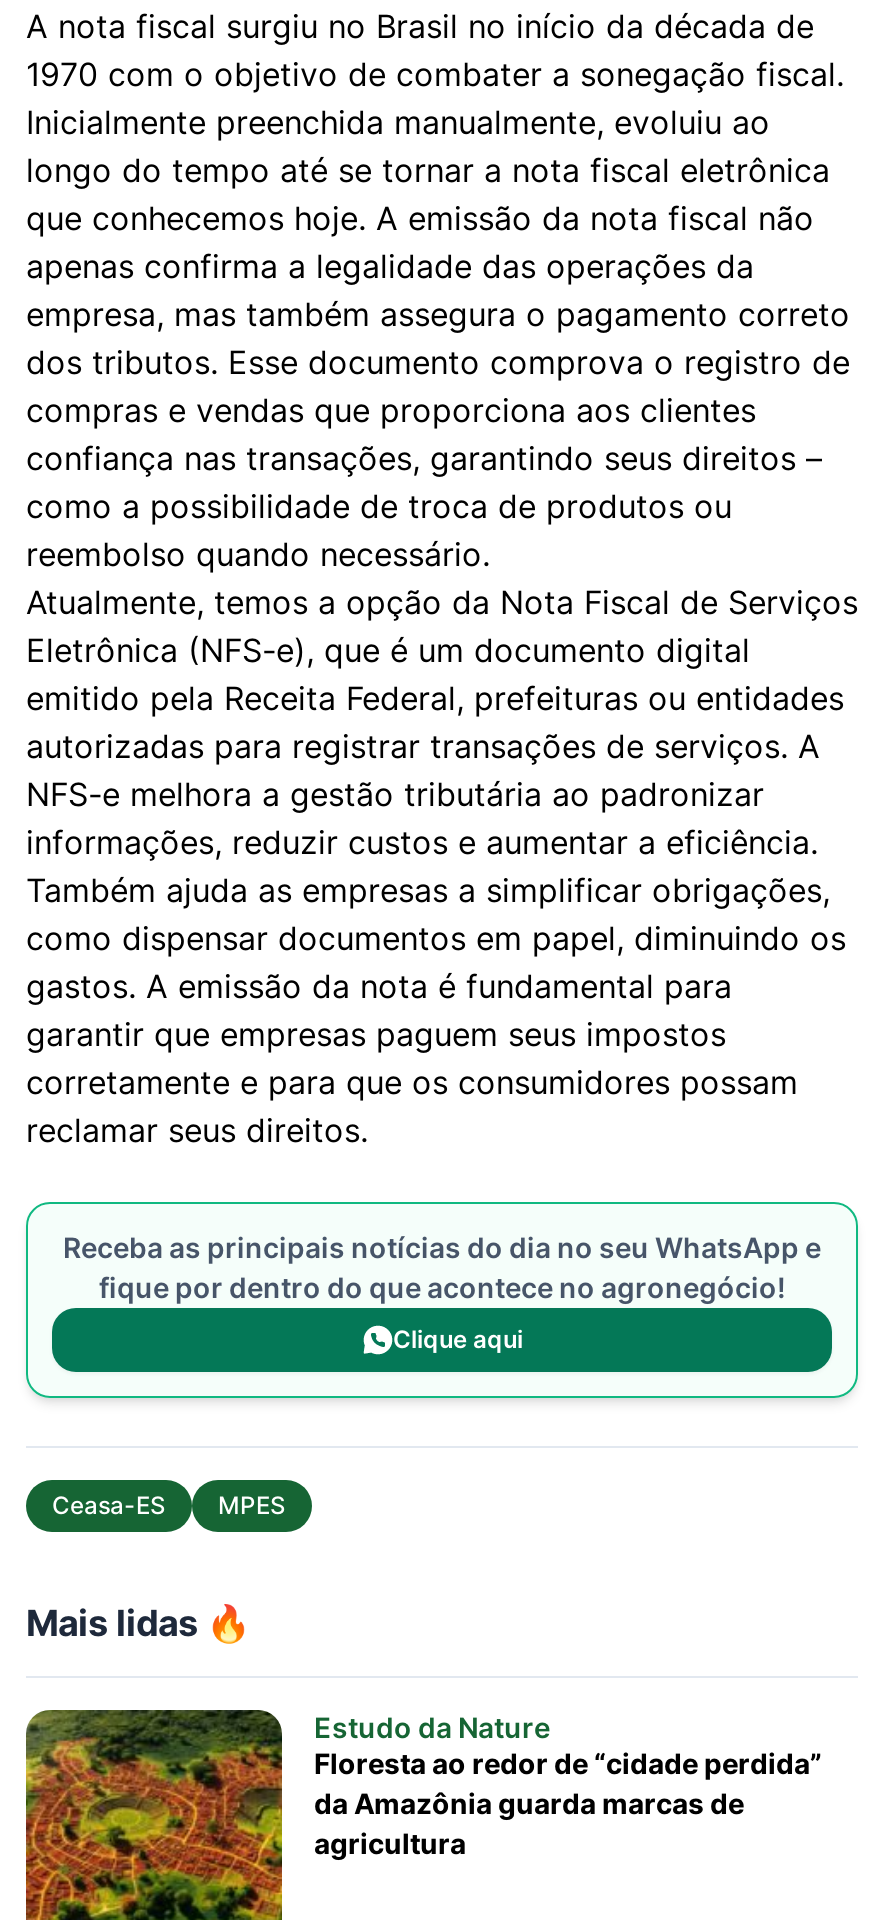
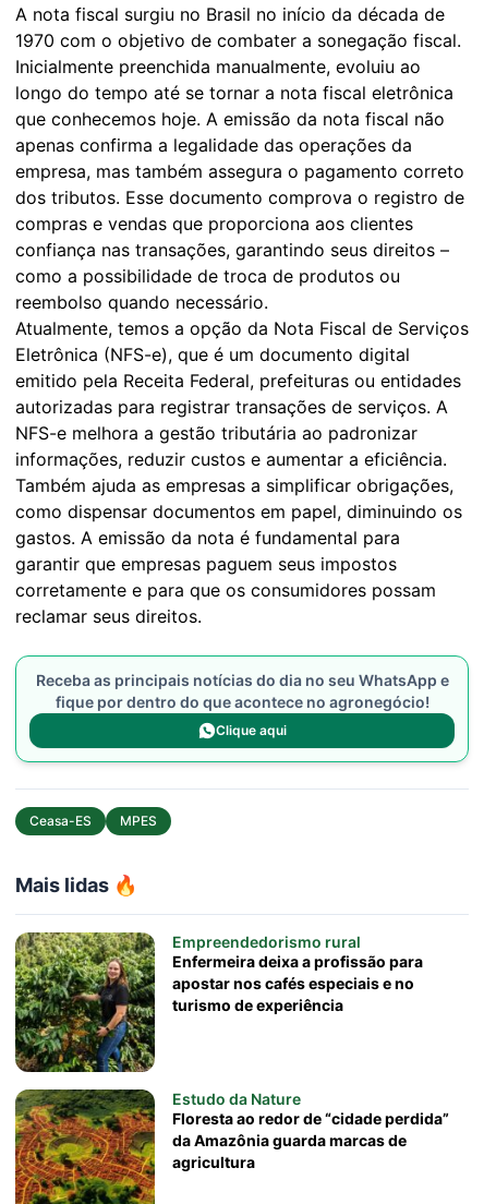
+ [image]
+ Empreendedorismo rural
+ Enfermeira deixa a profissão para
+ apostar nos cafés especiais e no
+ turismo de experiência
